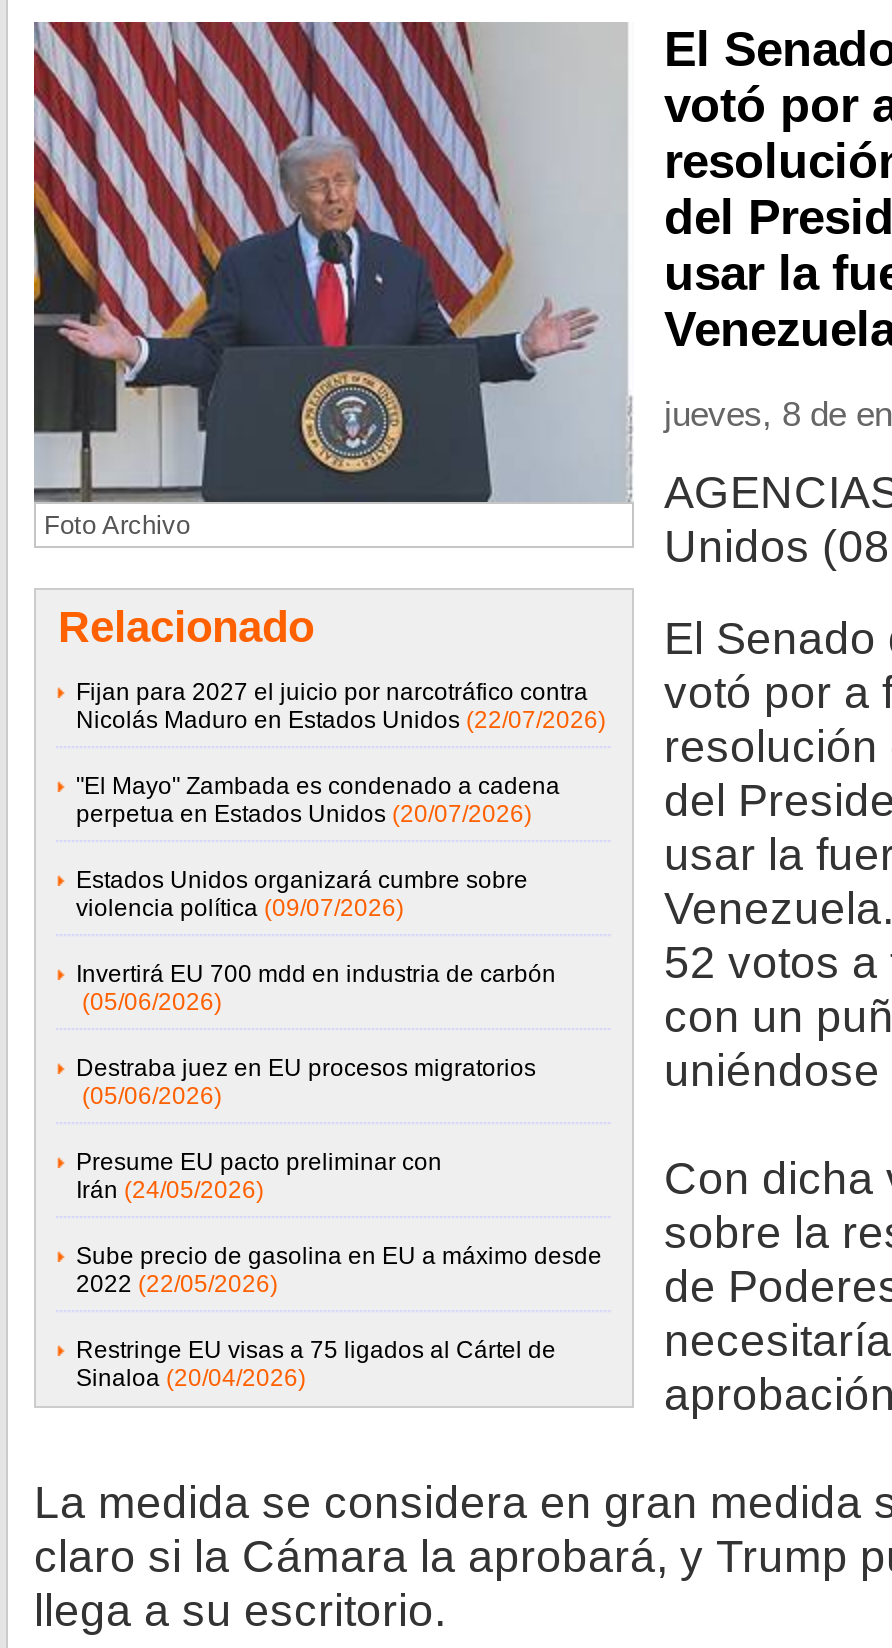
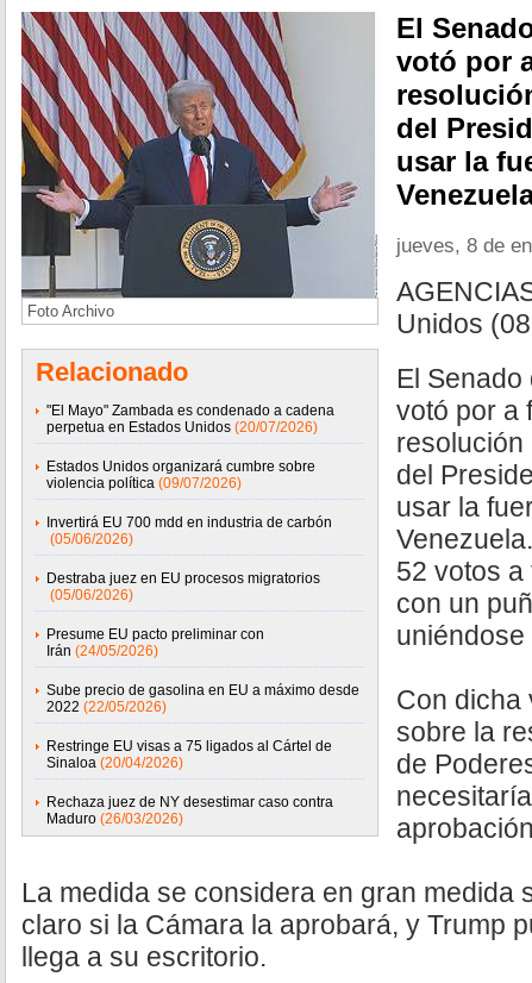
- Fijan para 2027 el juicio por narcotráfico contra
- Nicolás Maduro en Estados Unidos (22/07/2026)

moved up: "El Mayo" Zambada es condenado a cadena | perpetua en Estados Unidos (20/07/2026) | Estados Unidos organizará cumbre sobre | ... | Restringe EU visas a 75 ligados al Cártel de | Sinaloa (20/04/2026)

+ Rechaza juez de NY desestimar caso contra
+ Maduro (26/03/2026)
